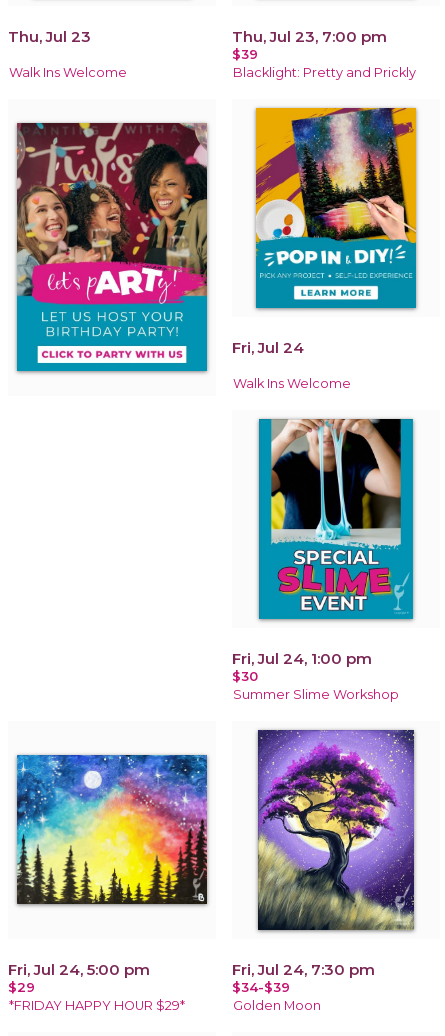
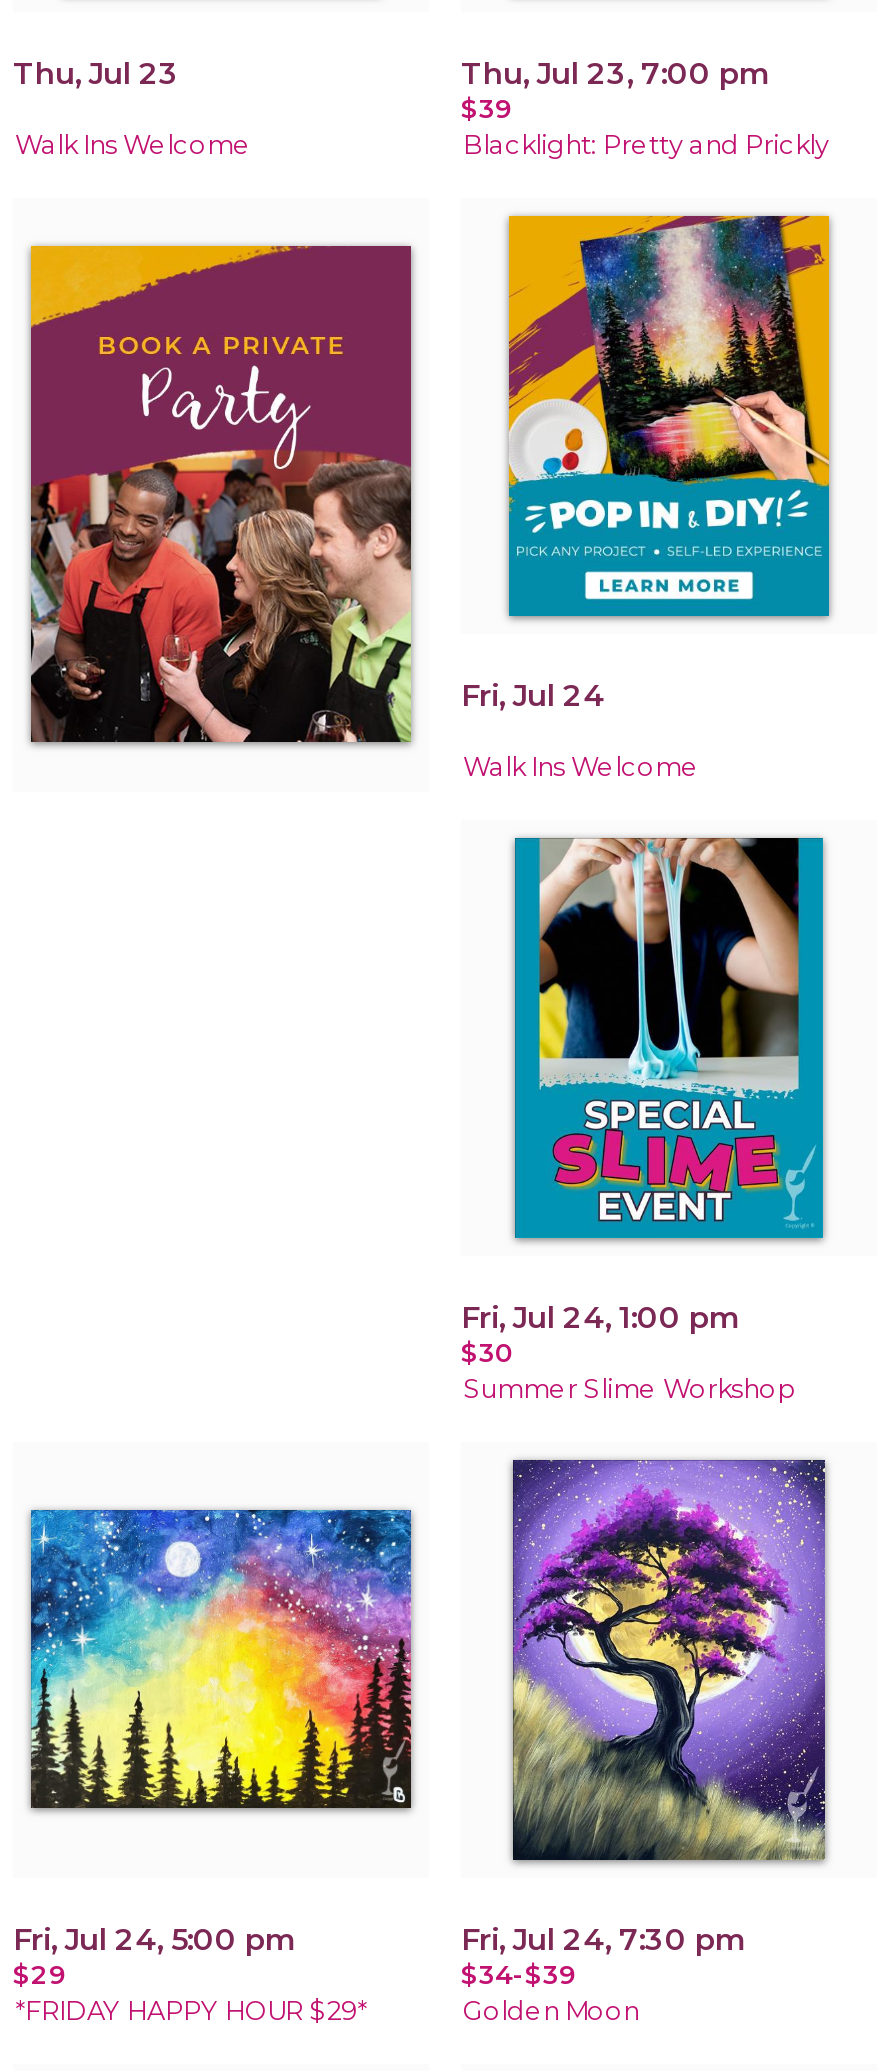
- [image]
+ [image]
